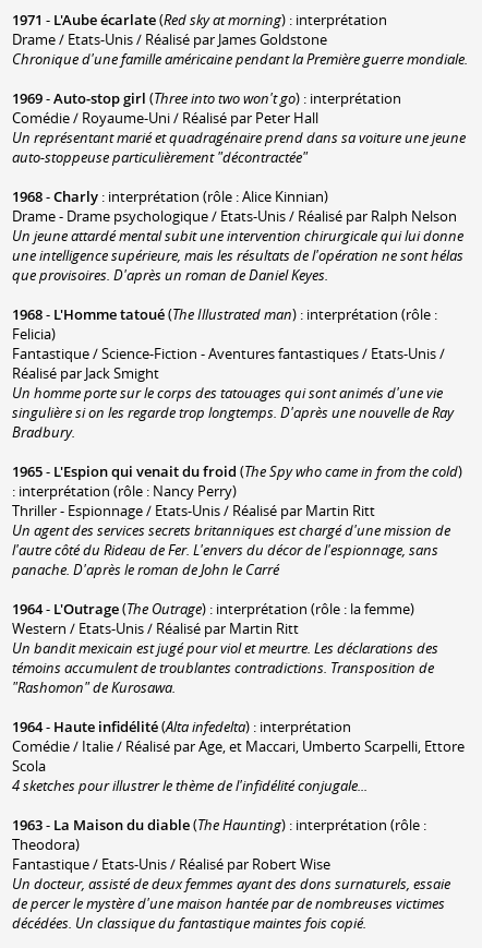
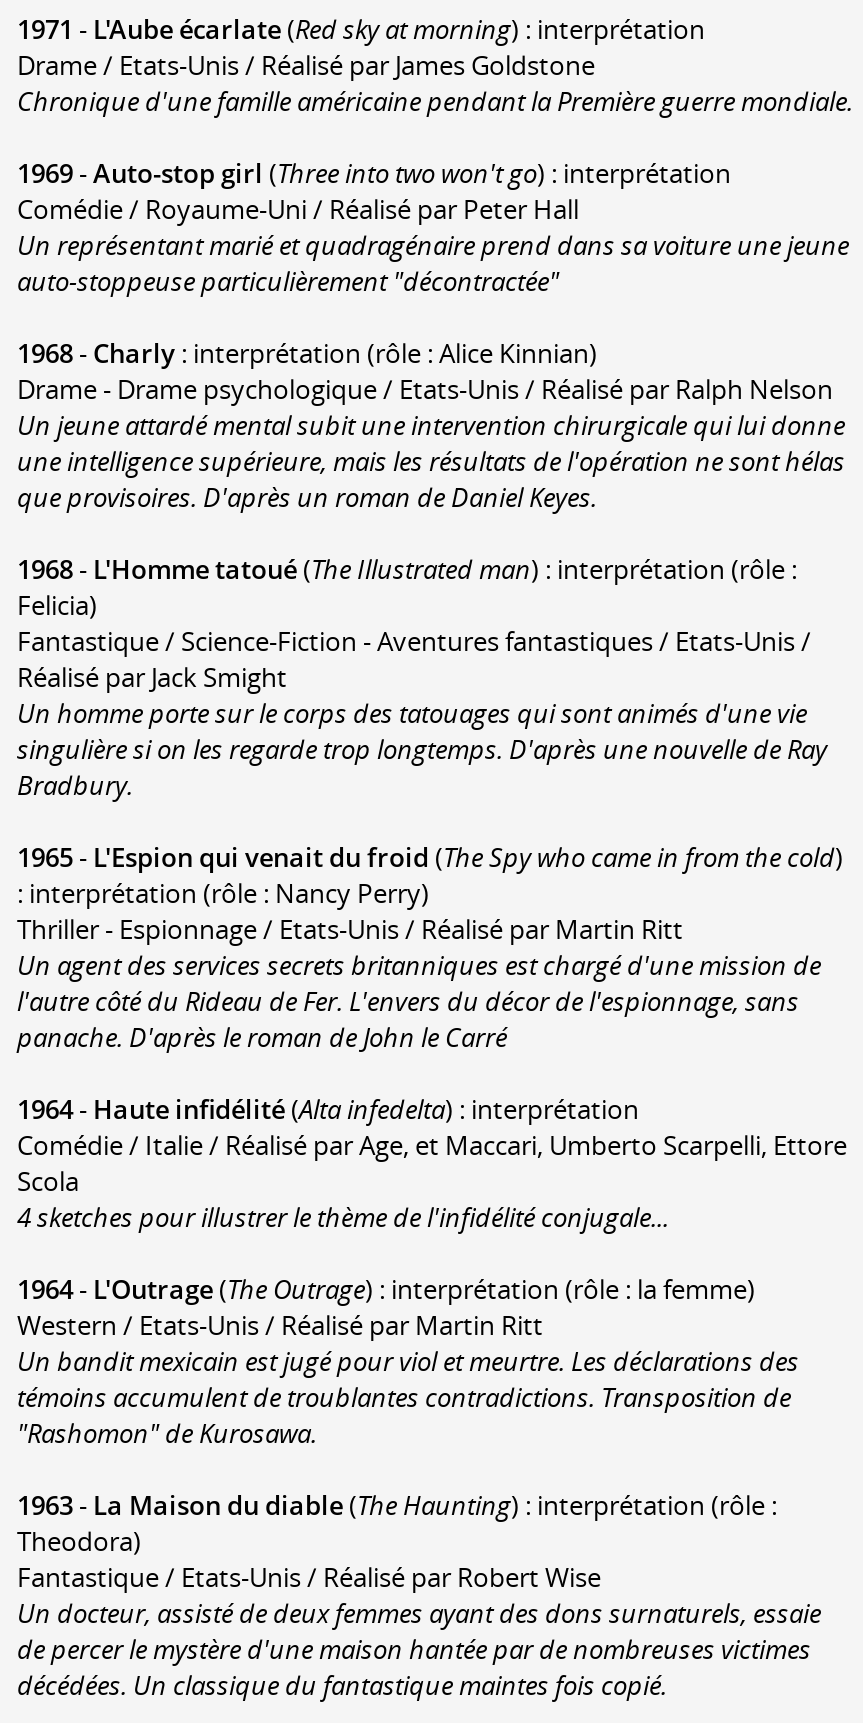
moved down: 1964- L'Outrage (The Outrage) : interprétation (rôle : la femme) | Western / Etats-Unis / Réalisé par Martin Ritt | Un bandit mexicain est jugé pour viol et meurtre. Les déclarations des | témoins accumulent de troublantes contradictions. Transposition de | "Rashomon" de Kurosawa.

moved up: 1964- Haute infidélité (Alta infedelta) : interprétation | Comédie / Italie / Réalisé par Age, et Maccari, Umberto Scarpelli, Ettore | Scola | 4 sketches pour illustrer le thème de l'infidélité conjugale...
